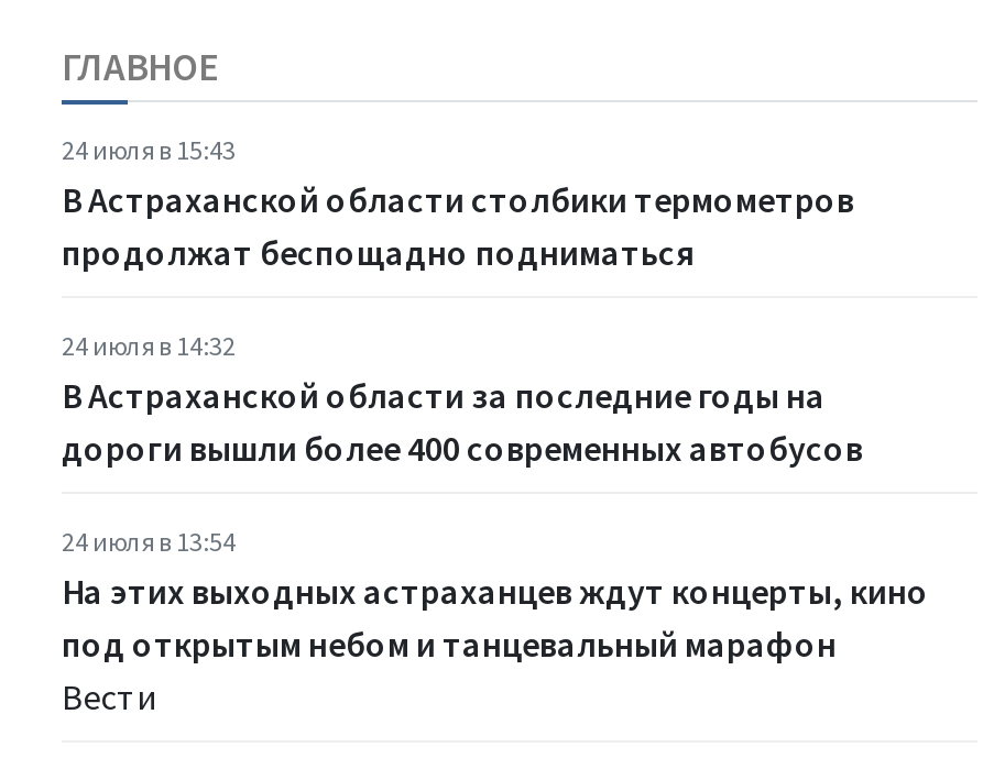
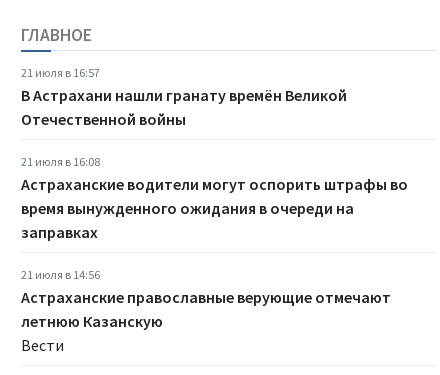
- 24 июля в 15:43
- В Астраханской области столбики термометров
- продолжат беспощадно подниматься
+ 21 июля в 16:57
+ В Астрахани нашли гранату времён Великой
+ Отечественной войны

- 24 июля в 14:32
- В Астраханской области за последние годы на
- дороги вышли более 400 современных автобусов
+ 21 июля в 16:08
+ Астраханские водители могут оспорить штрафы во
+ время вынужденного ожидания в очереди на
+ заправках

- 24 июля в 13:54
- На этих выходных астраханцев ждут концерты, кино
- под открытым небом и танцевальный марафон
+ 21 июля в 14:56
+ Астраханские православные верующие отмечают
+ летнюю Казанскую
